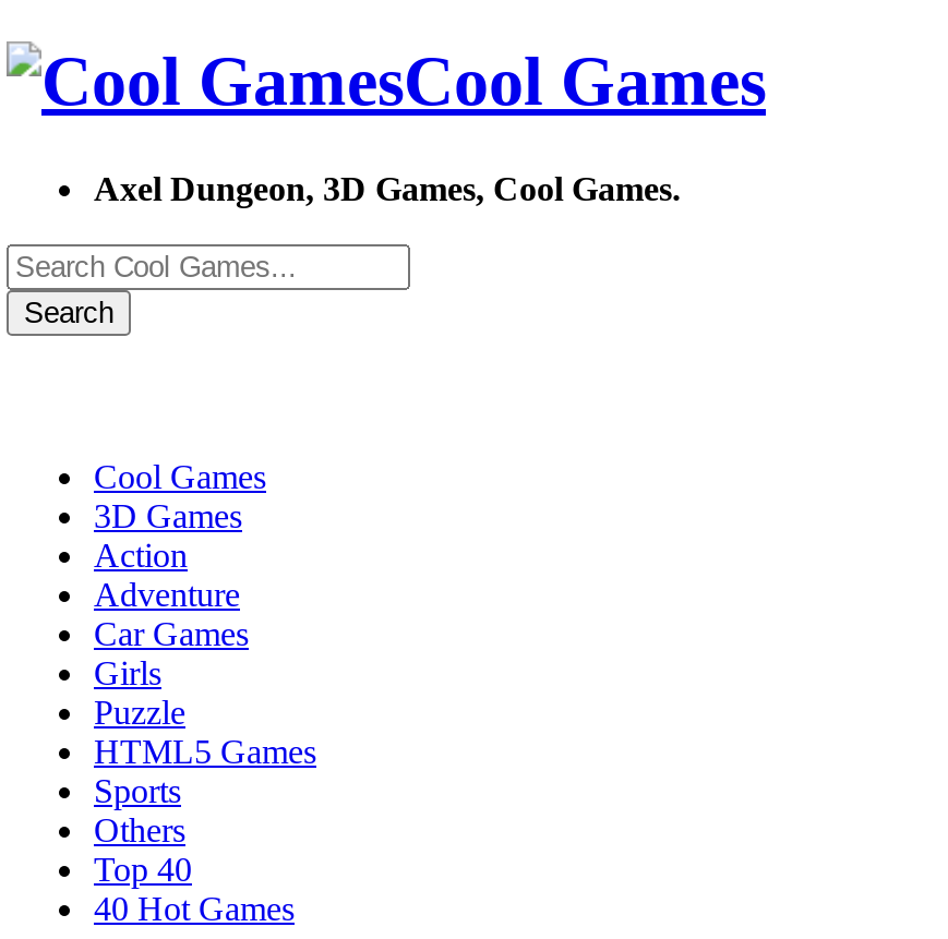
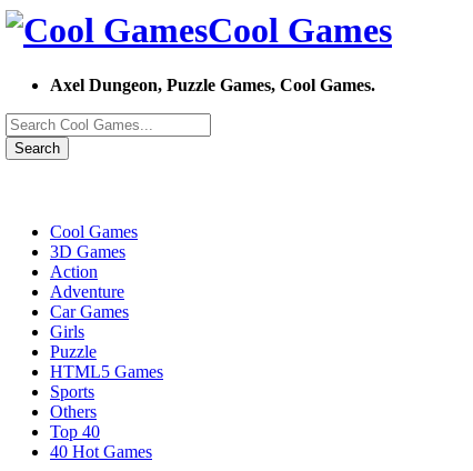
- Axel Dungeon, 3D Games, Cool Games.
+ Axel Dungeon, Puzzle Games, Cool Games.
